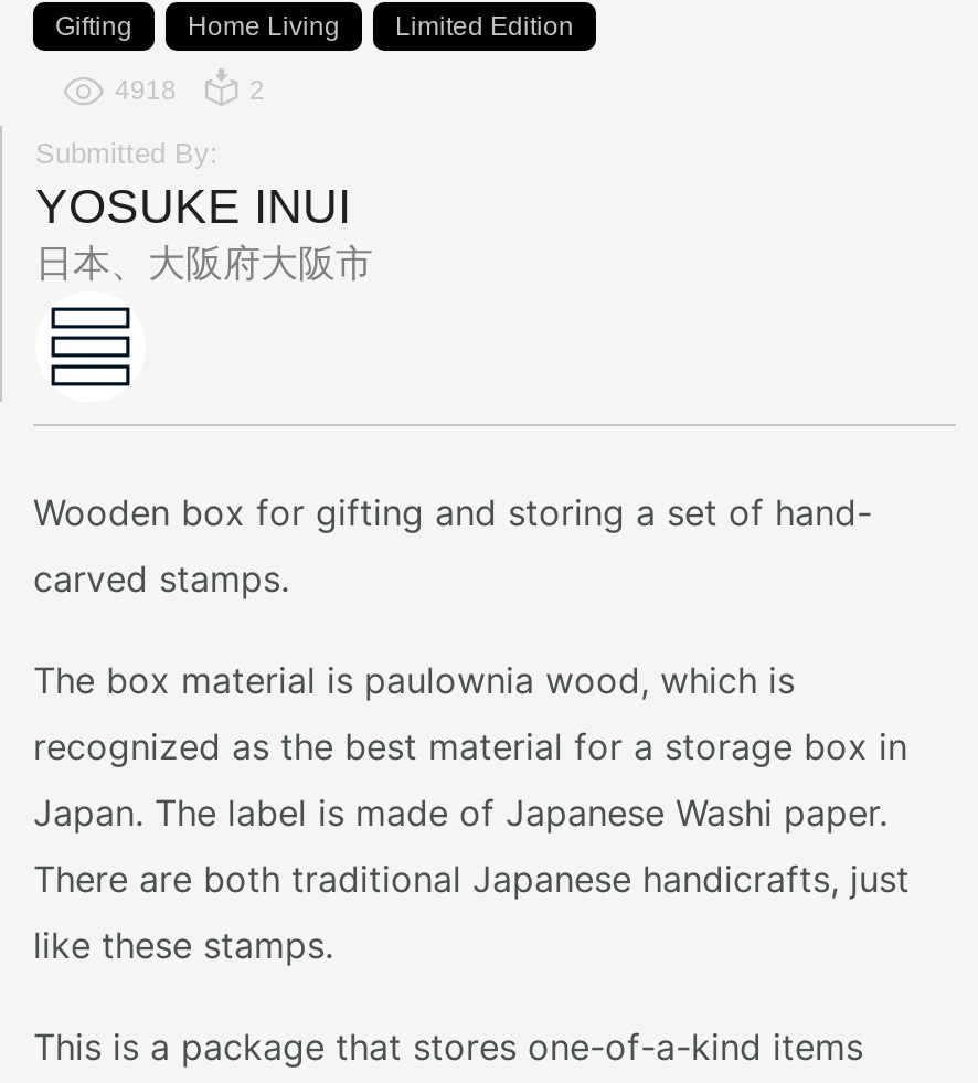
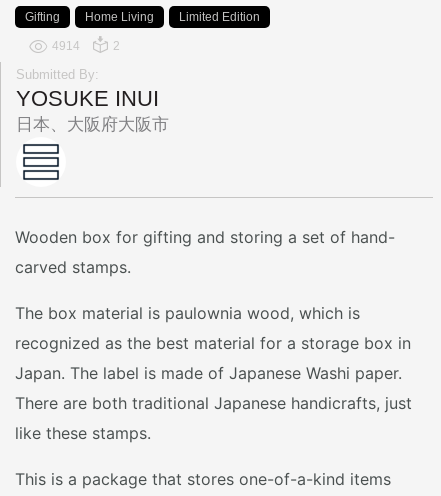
- 4918
+ 4914
